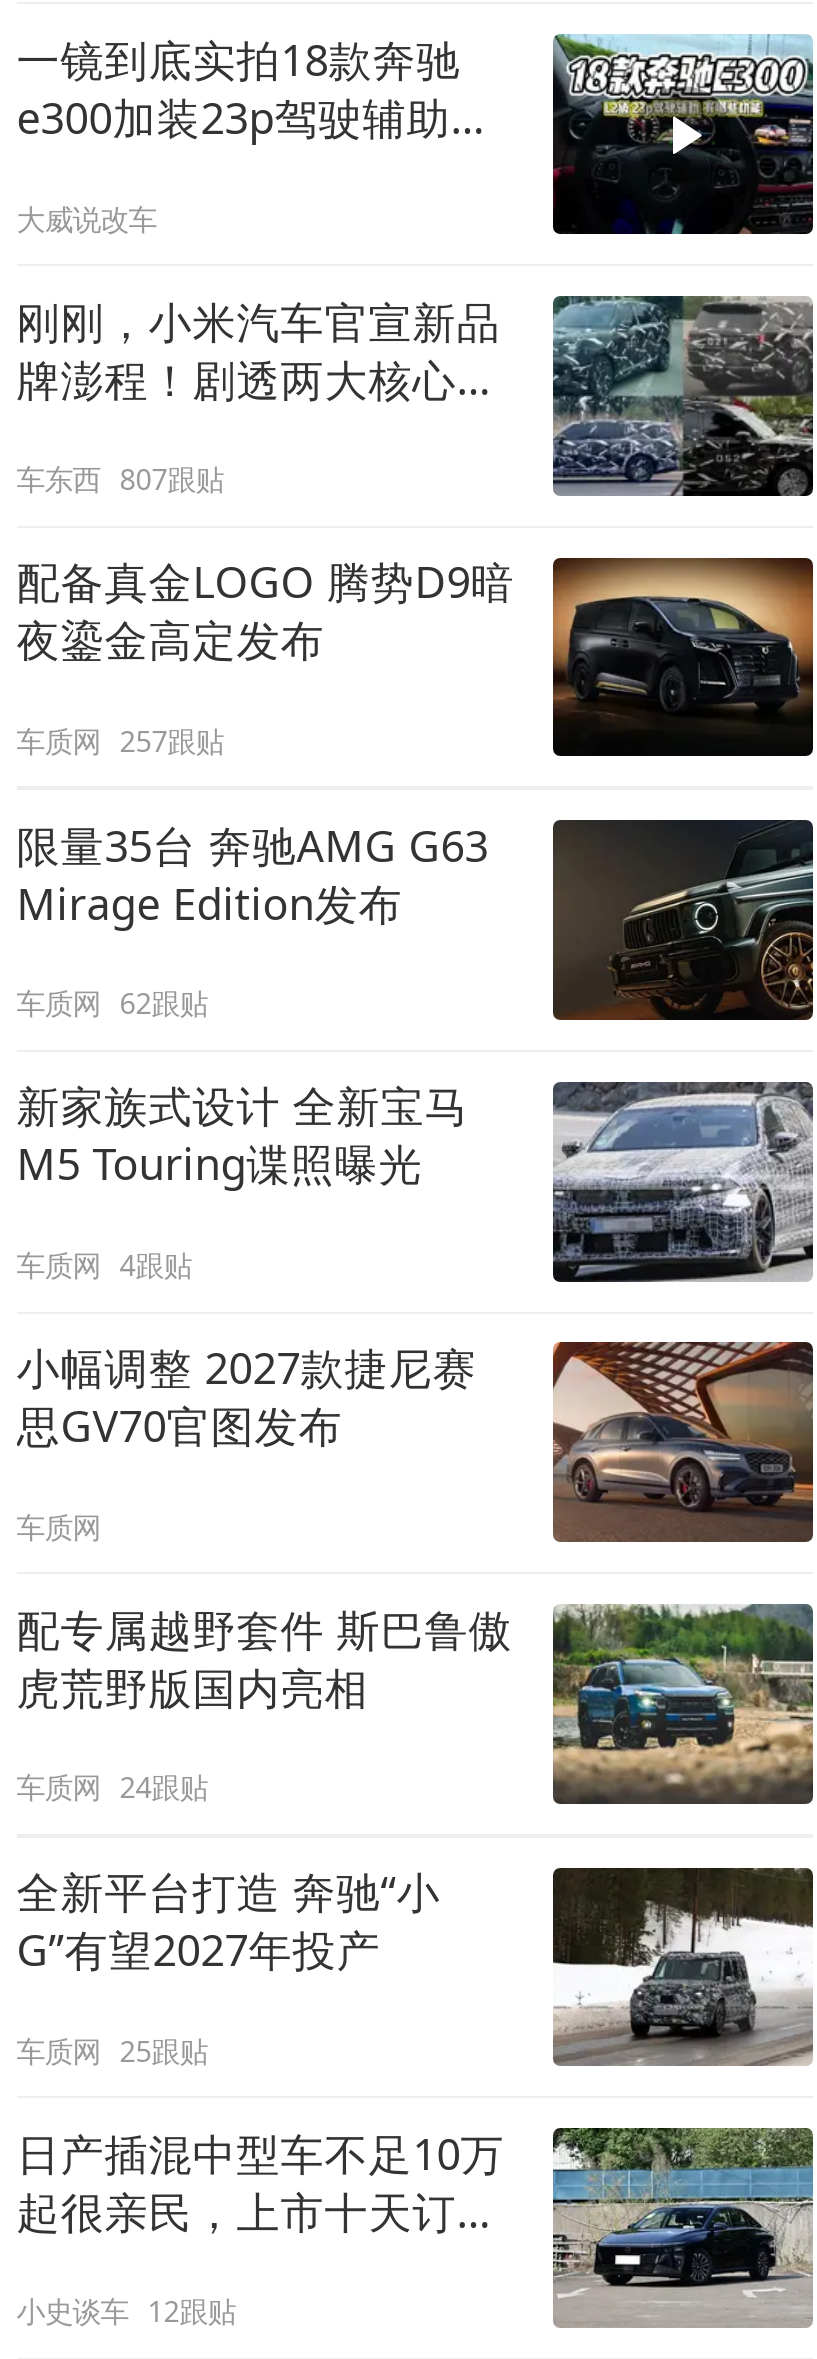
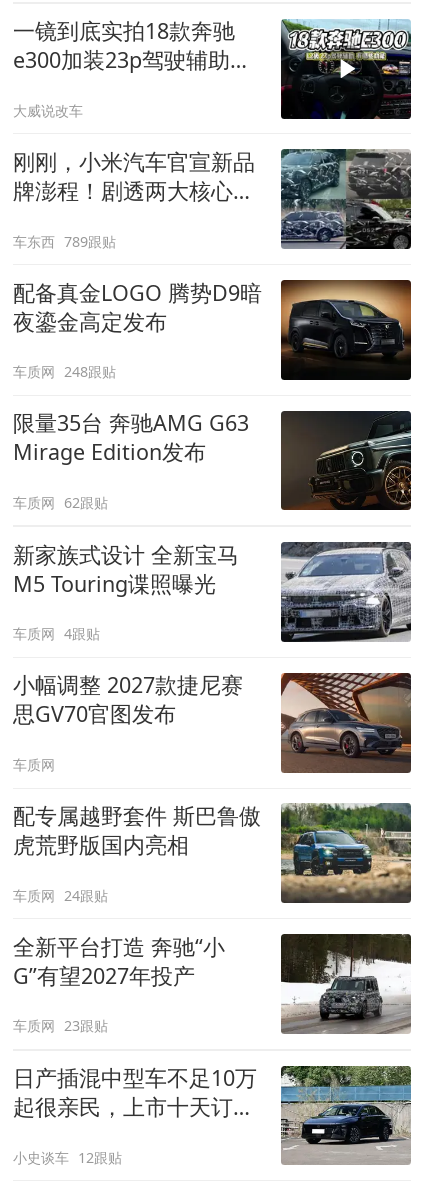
- 车东西 807跟贴
+ 车东西 789跟贴

- 车质网 257跟贴
+ 车质网 248跟贴

- 车质网 25跟贴
+ 车质网 23跟贴
